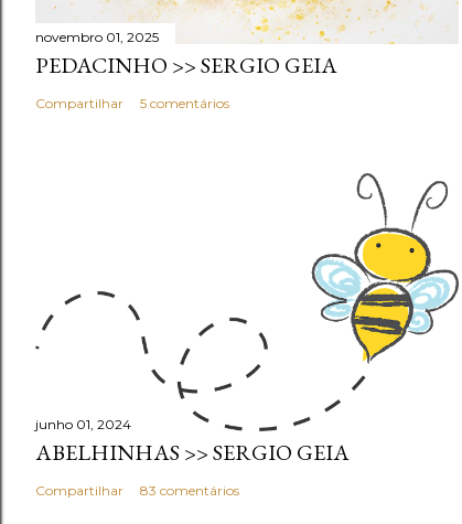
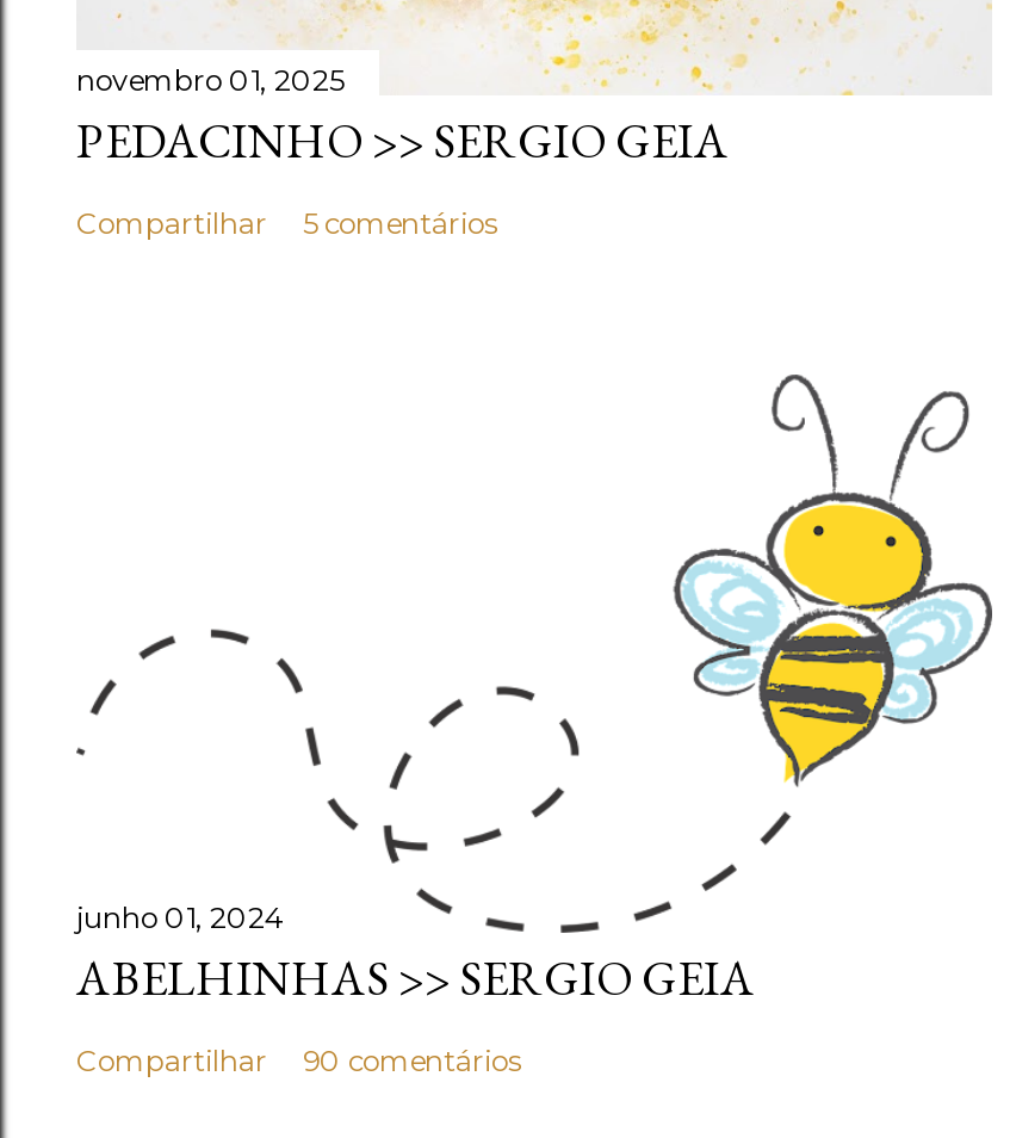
- Compartilhar 83 comentários
+ Compartilhar 90 comentários
